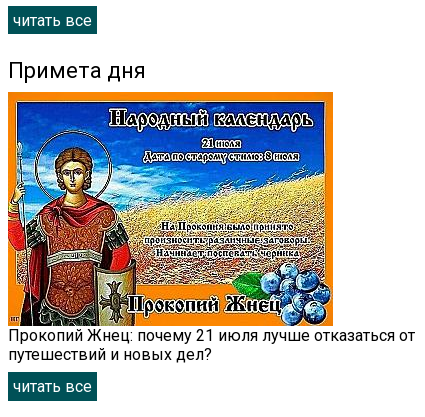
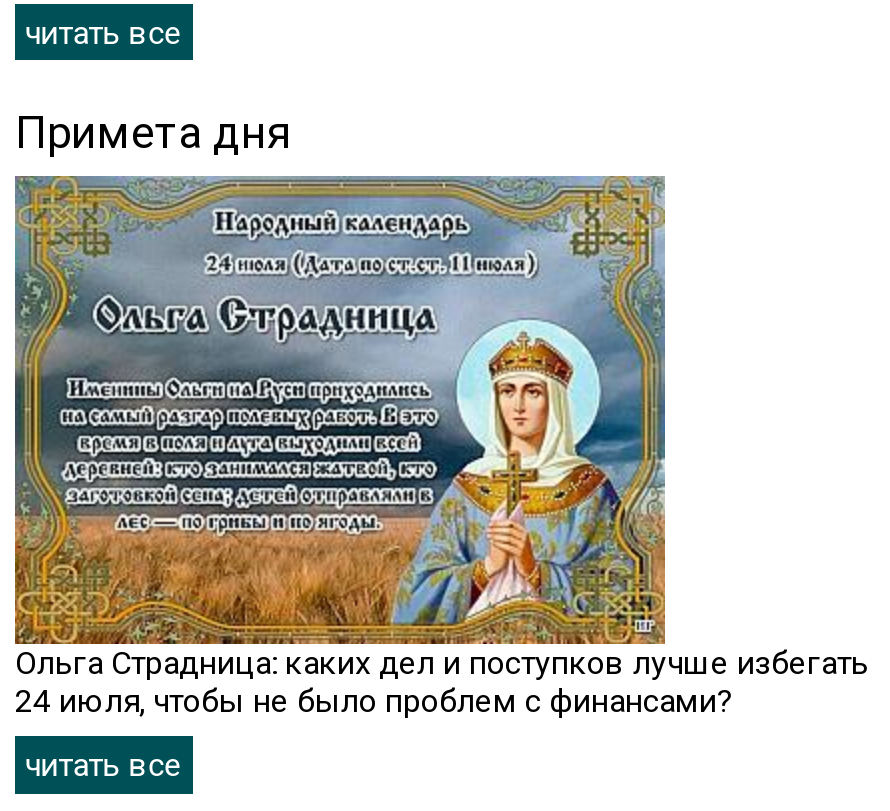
- [image]
- Прокопий Жнец: почему 21 июля лучше отказаться от
- путешествий и новых дел?
+ [image]
+ Ольга Страдница: каких дел и поступков лучше избегать
+ 24 июля, чтобы не было проблем с финансами?
